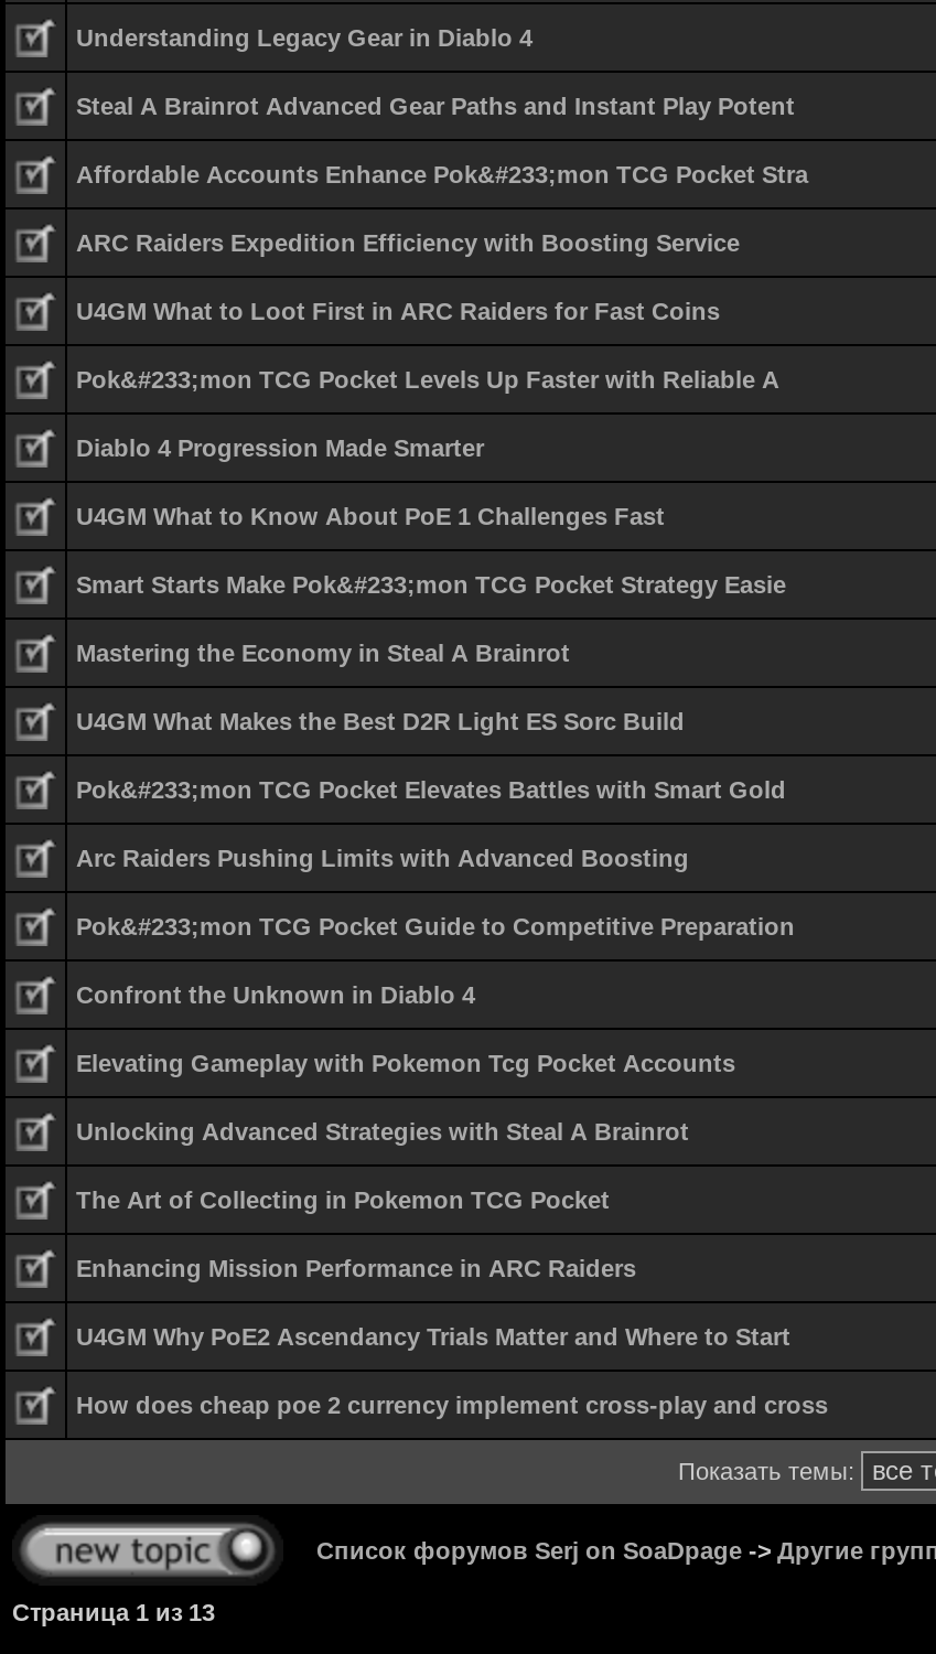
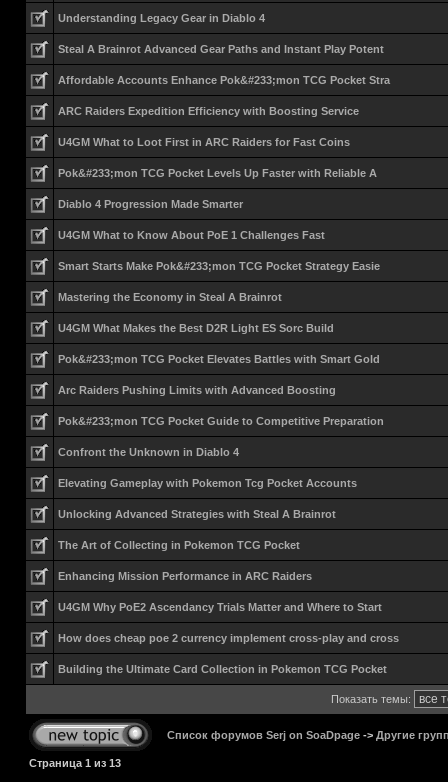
+ Building the Ultimate Card Collection in Pokemon TCG Pocket
